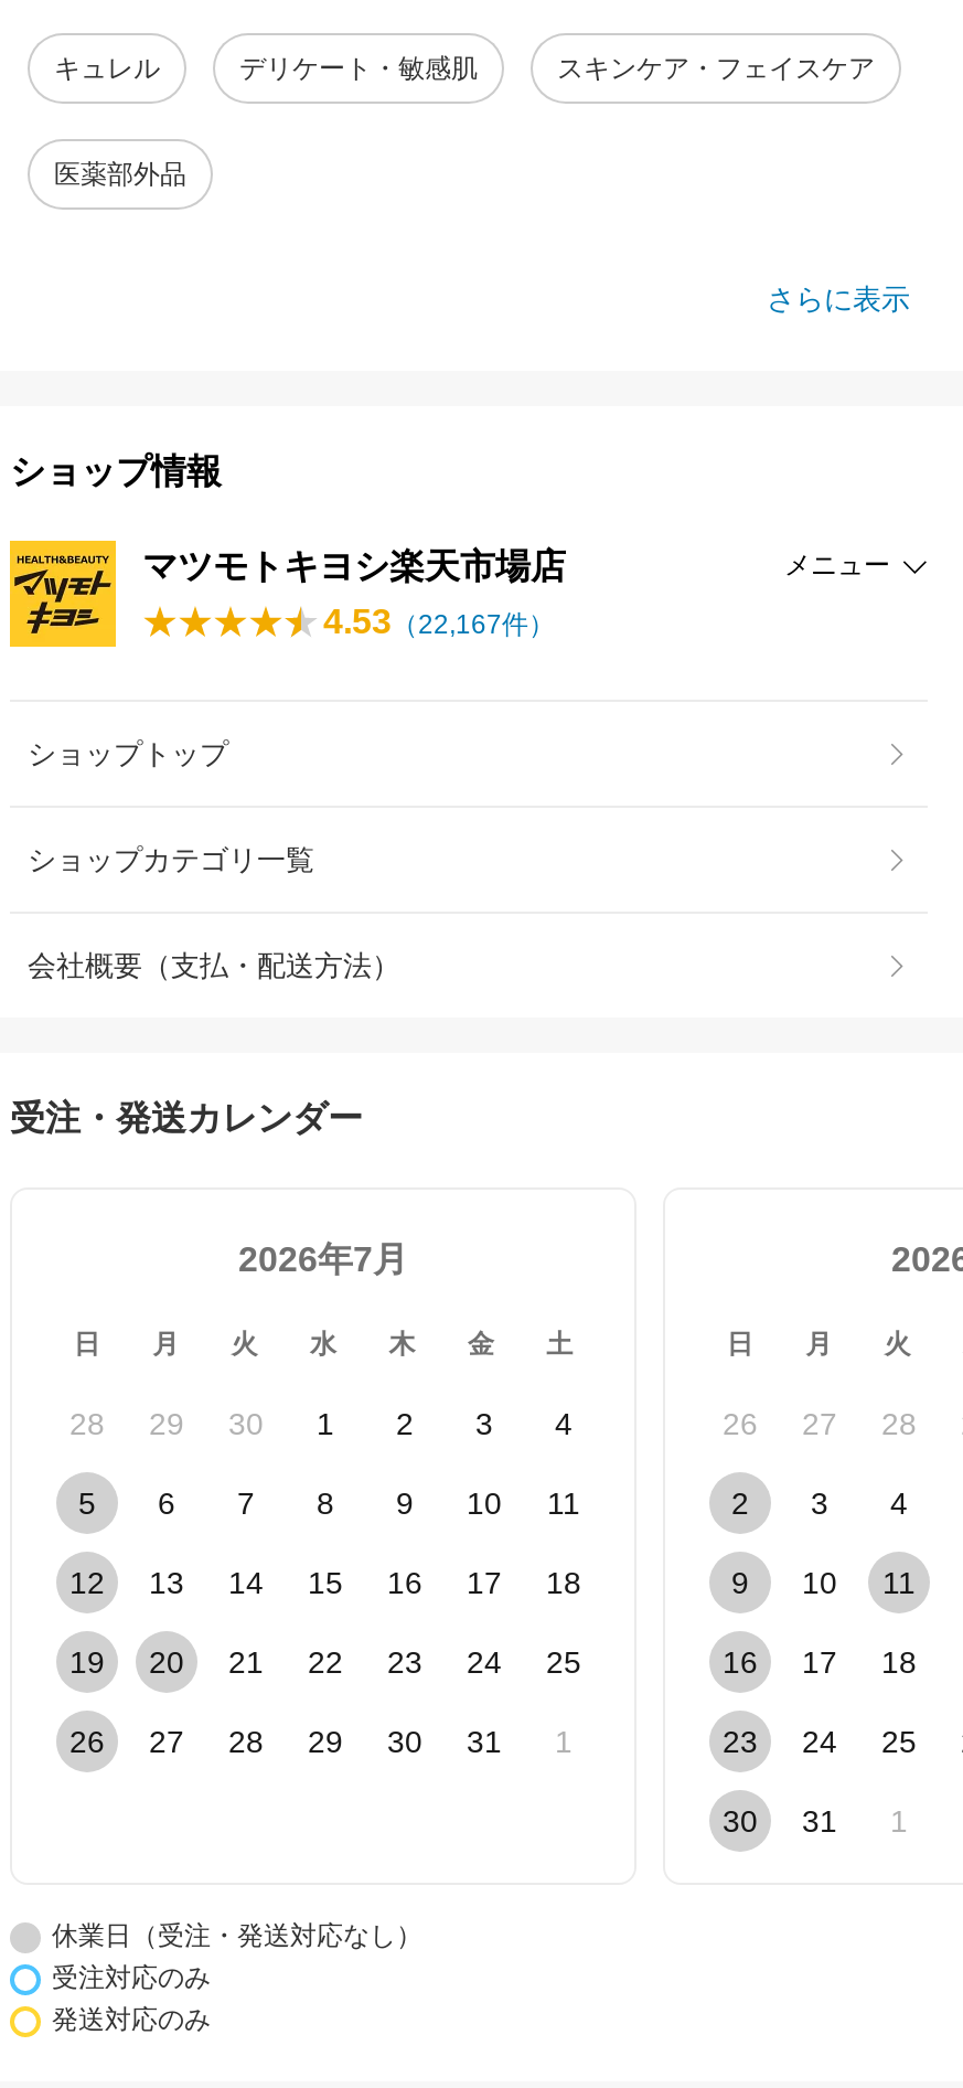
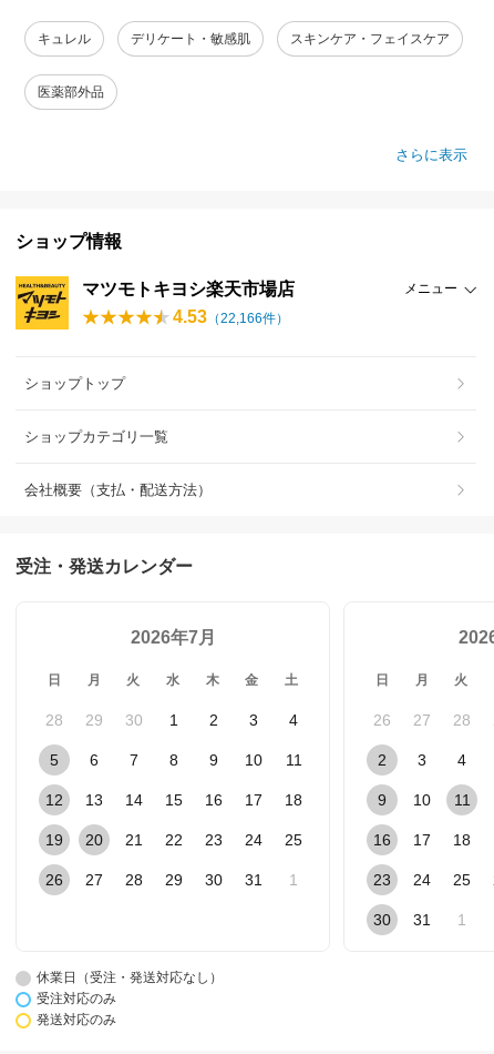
- 4.53（22,167件）
+ 4.53（22,166件）
